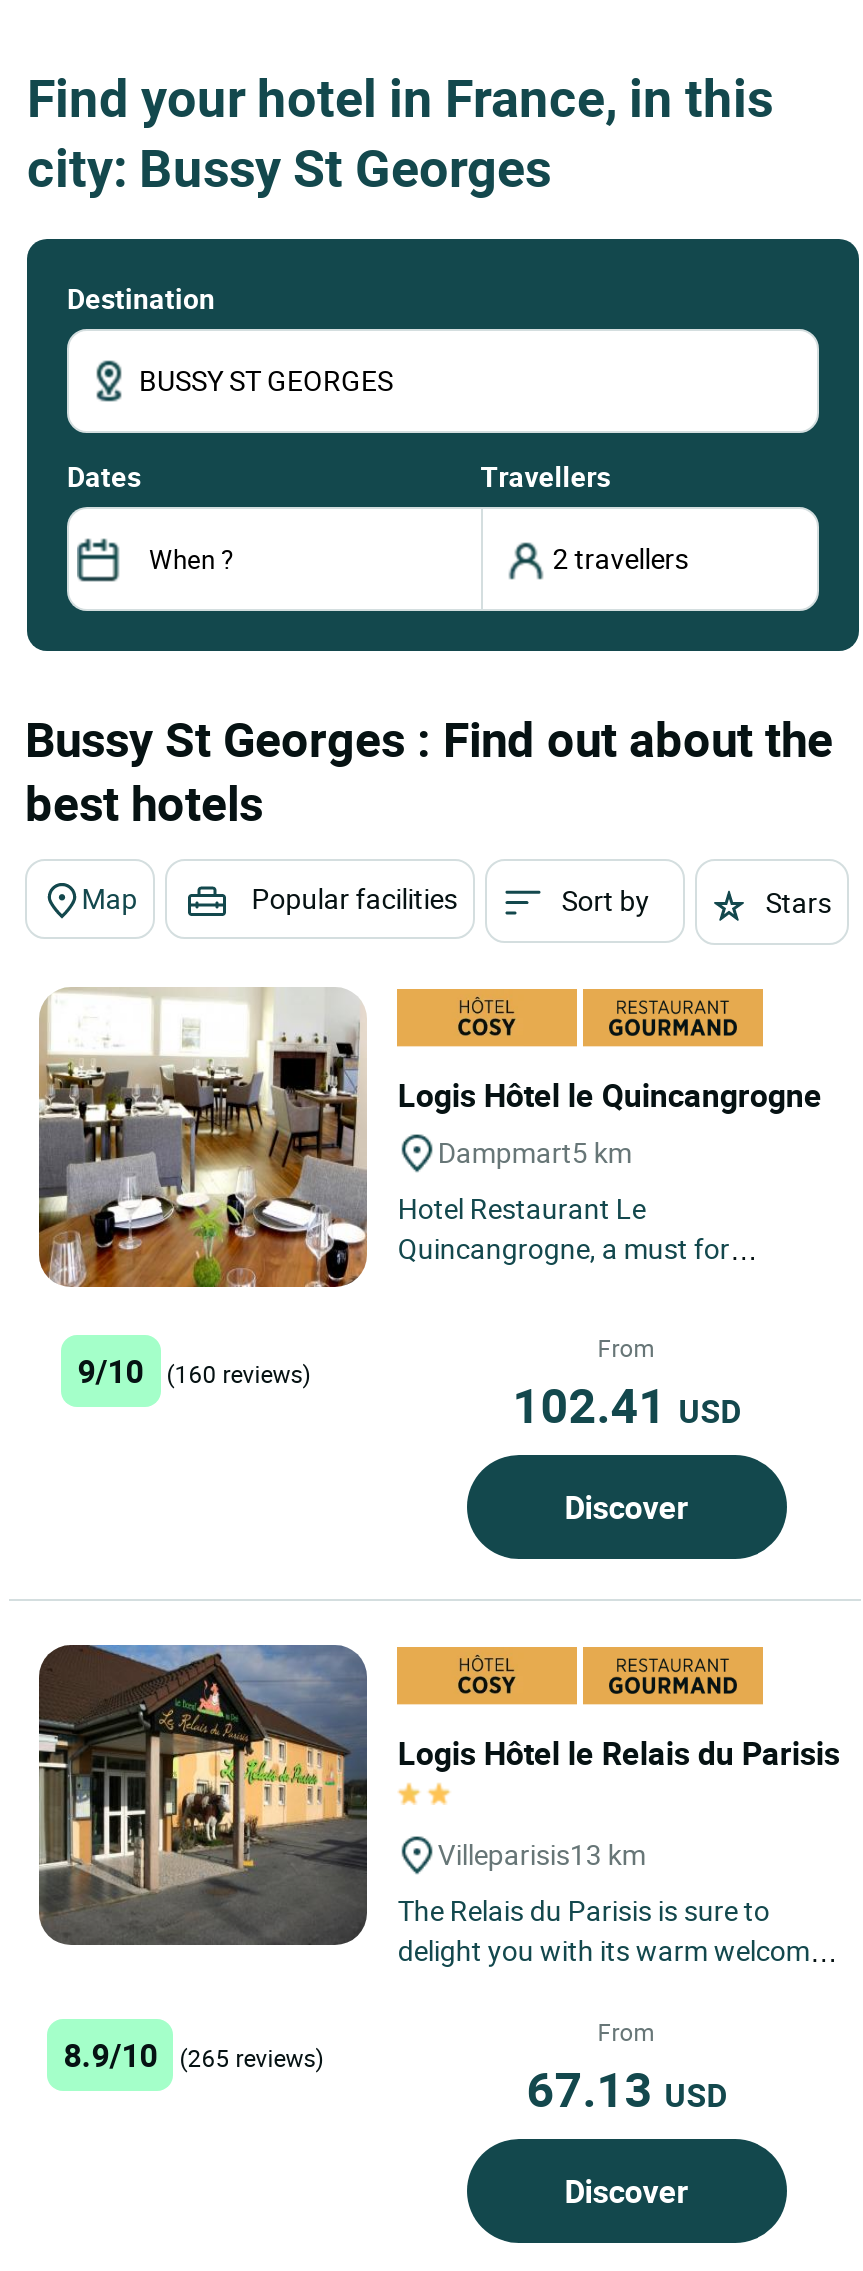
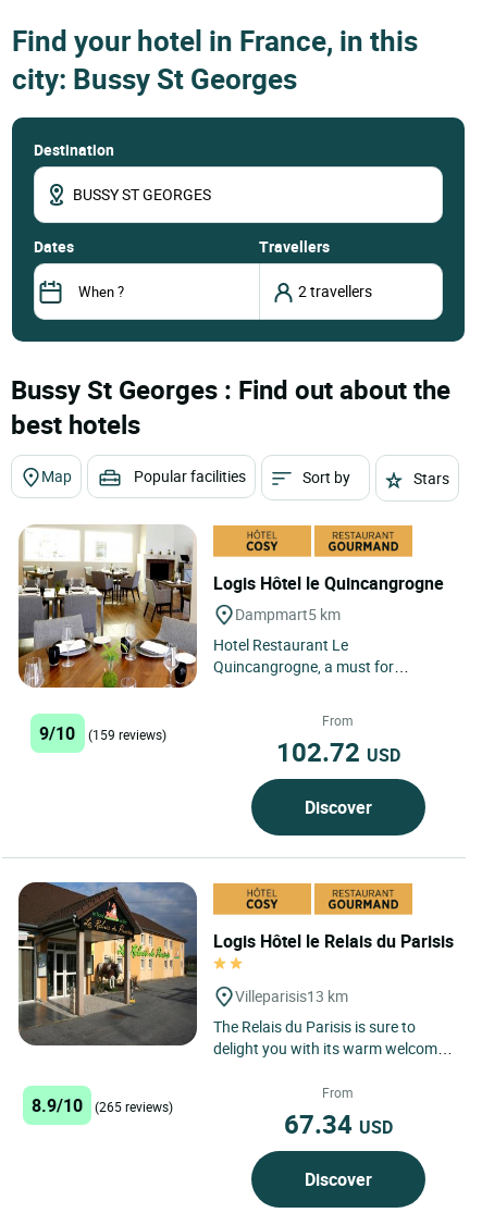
- 9/10 (160 reviews)
+ 9/10 (159 reviews)

- 102.41 USD
+ 102.72 USD

- 67.13 USD
+ 67.34 USD
